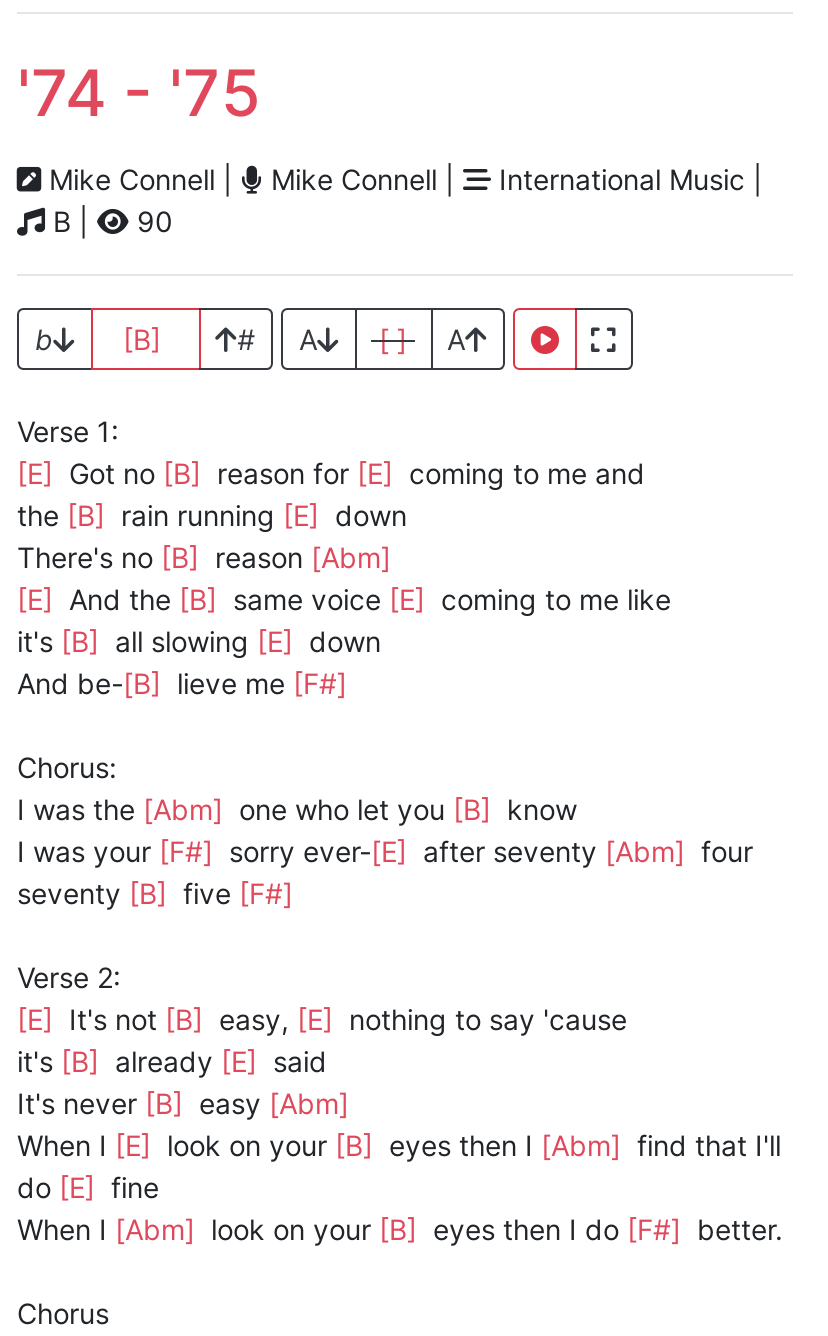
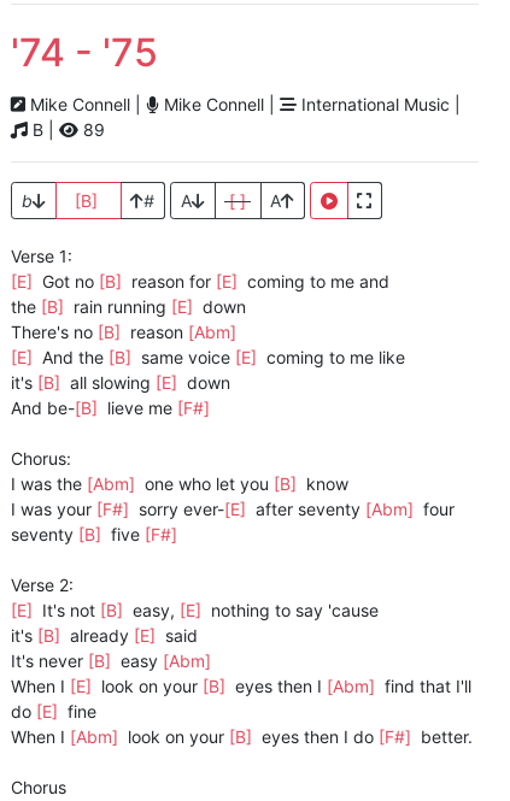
- 90
+ 89
